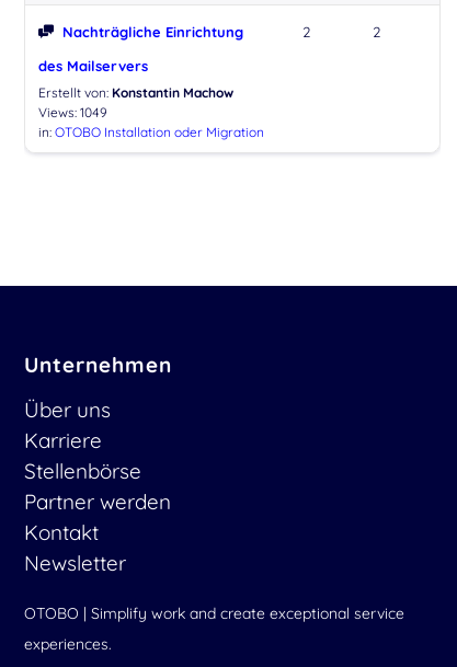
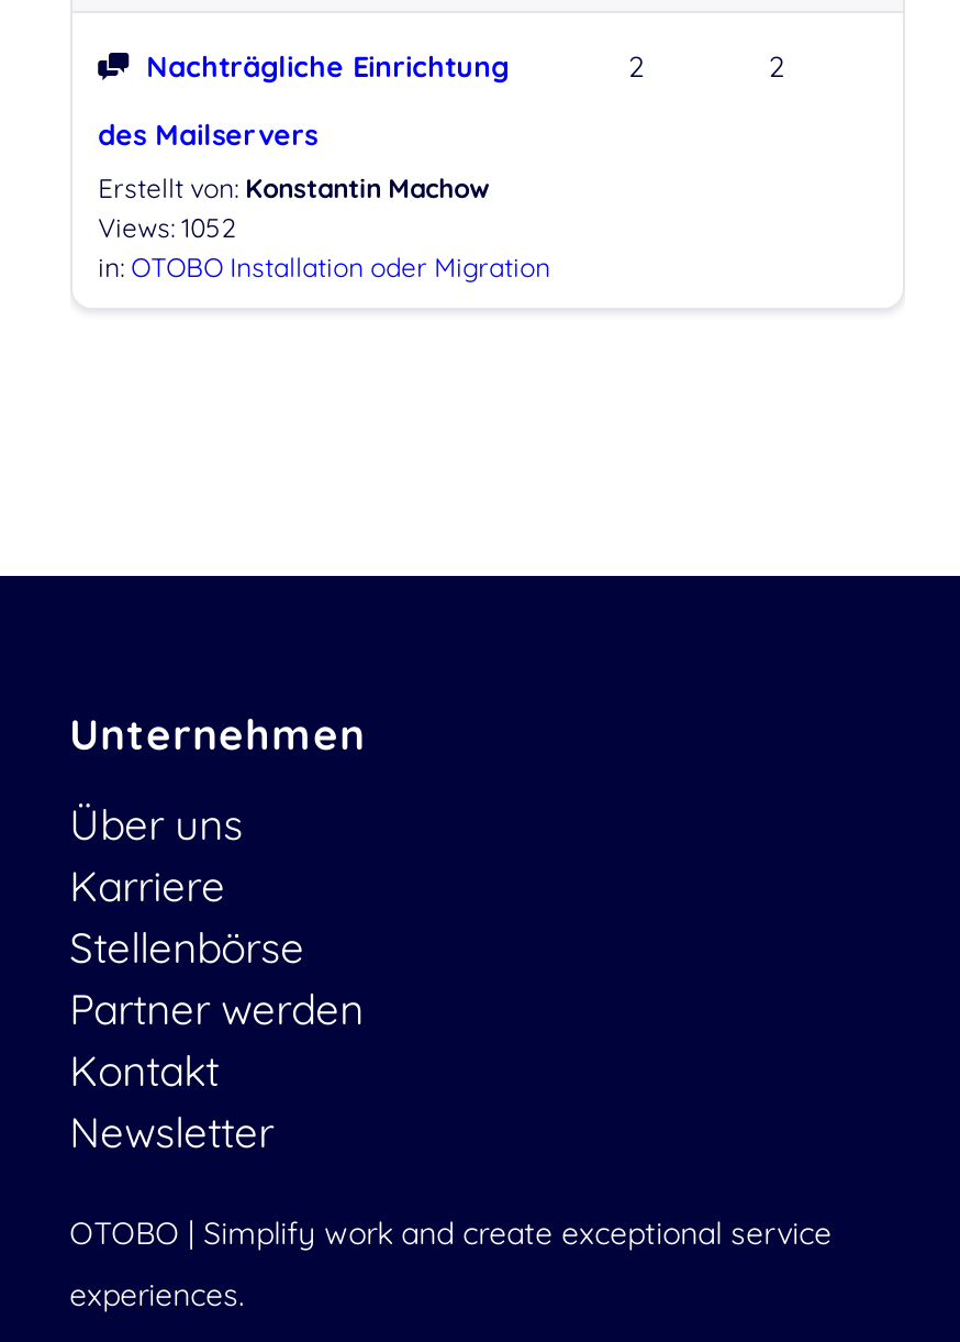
- Views: 1049
+ Views: 1052
